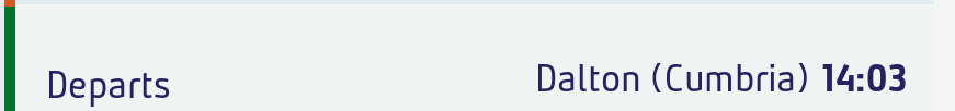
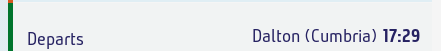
- Dalton (Cumbria) 14:03
+ Dalton (Cumbria) 17:29
